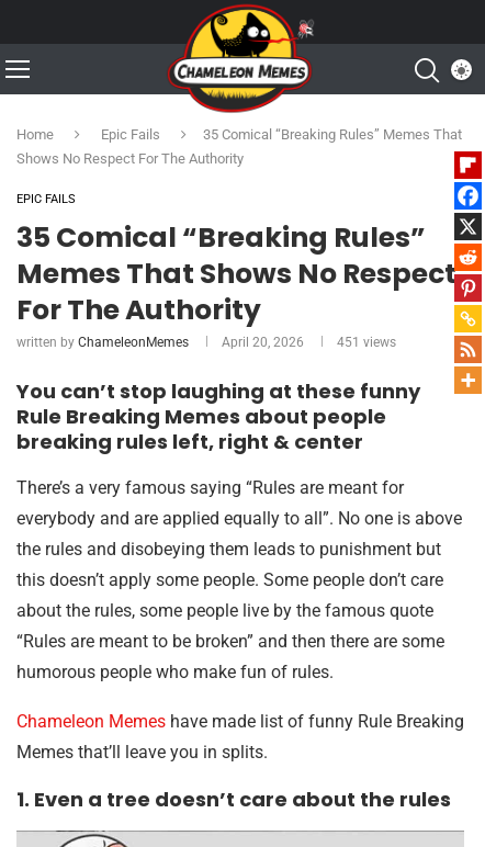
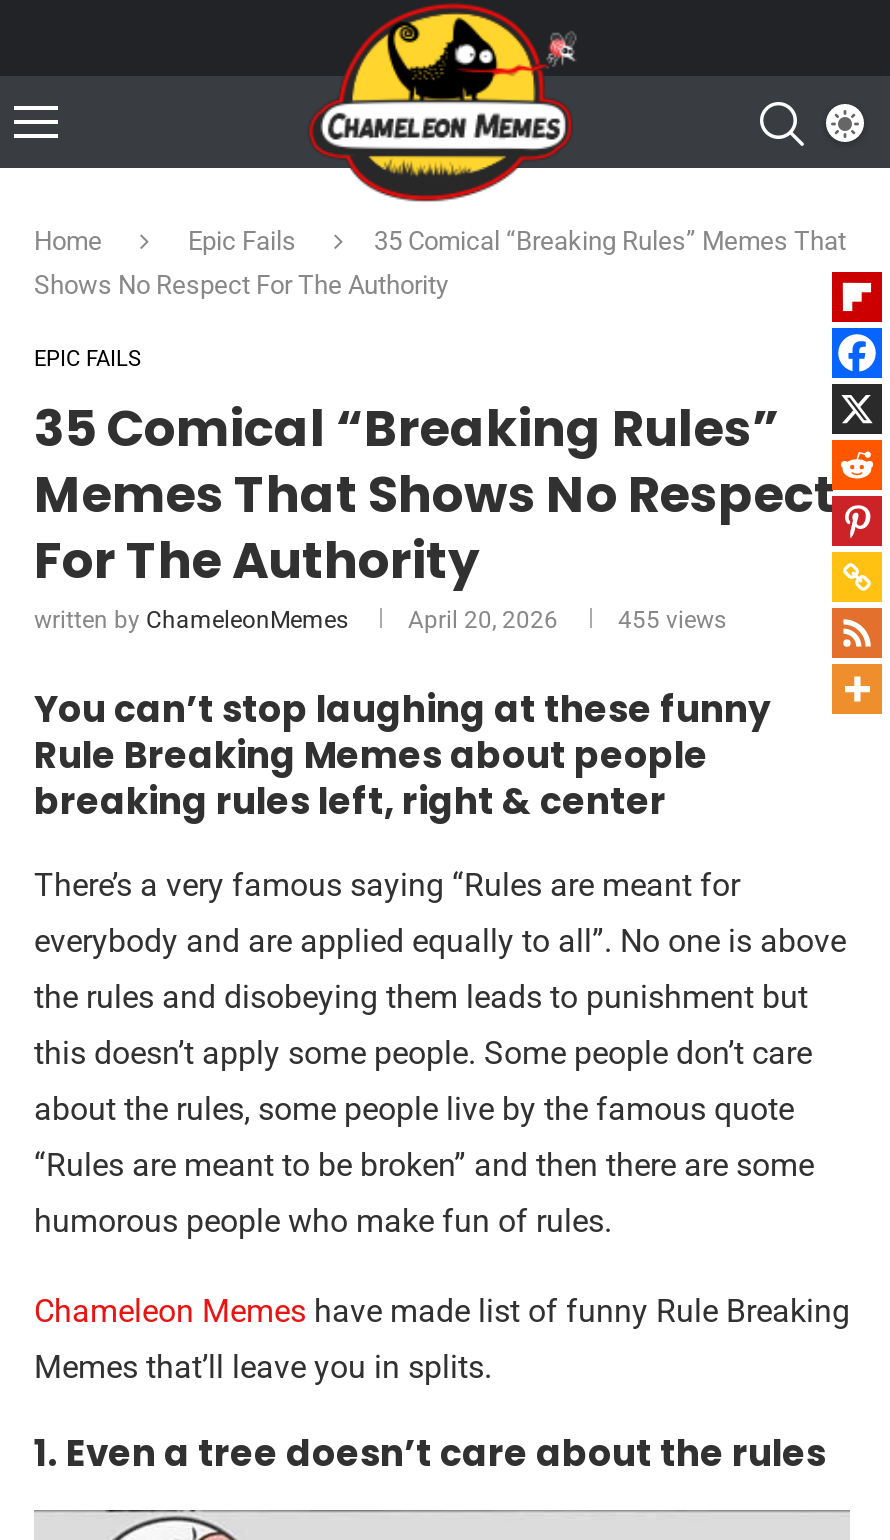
- 451 views
+ 455 views
